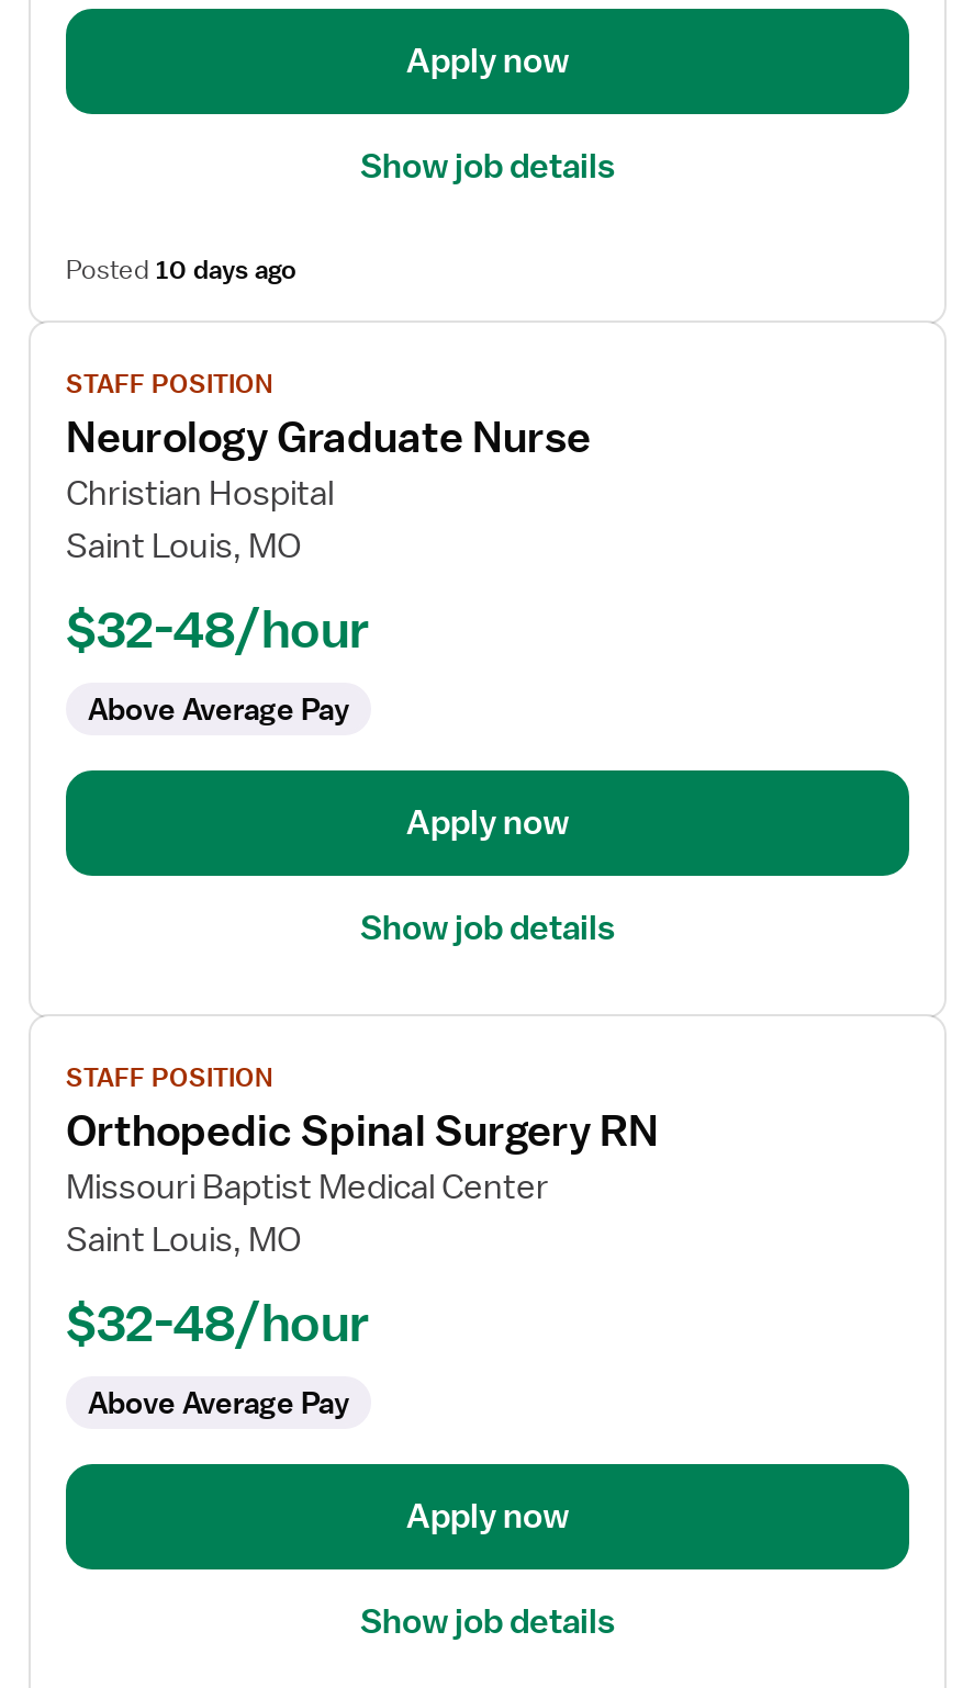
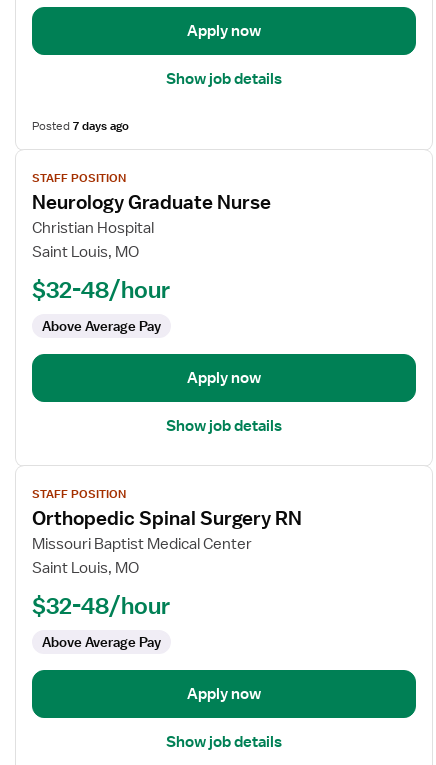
- Posted 10 days ago
+ Posted 7 days ago
